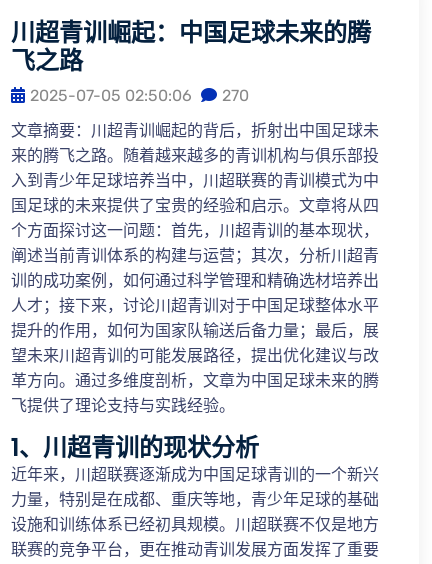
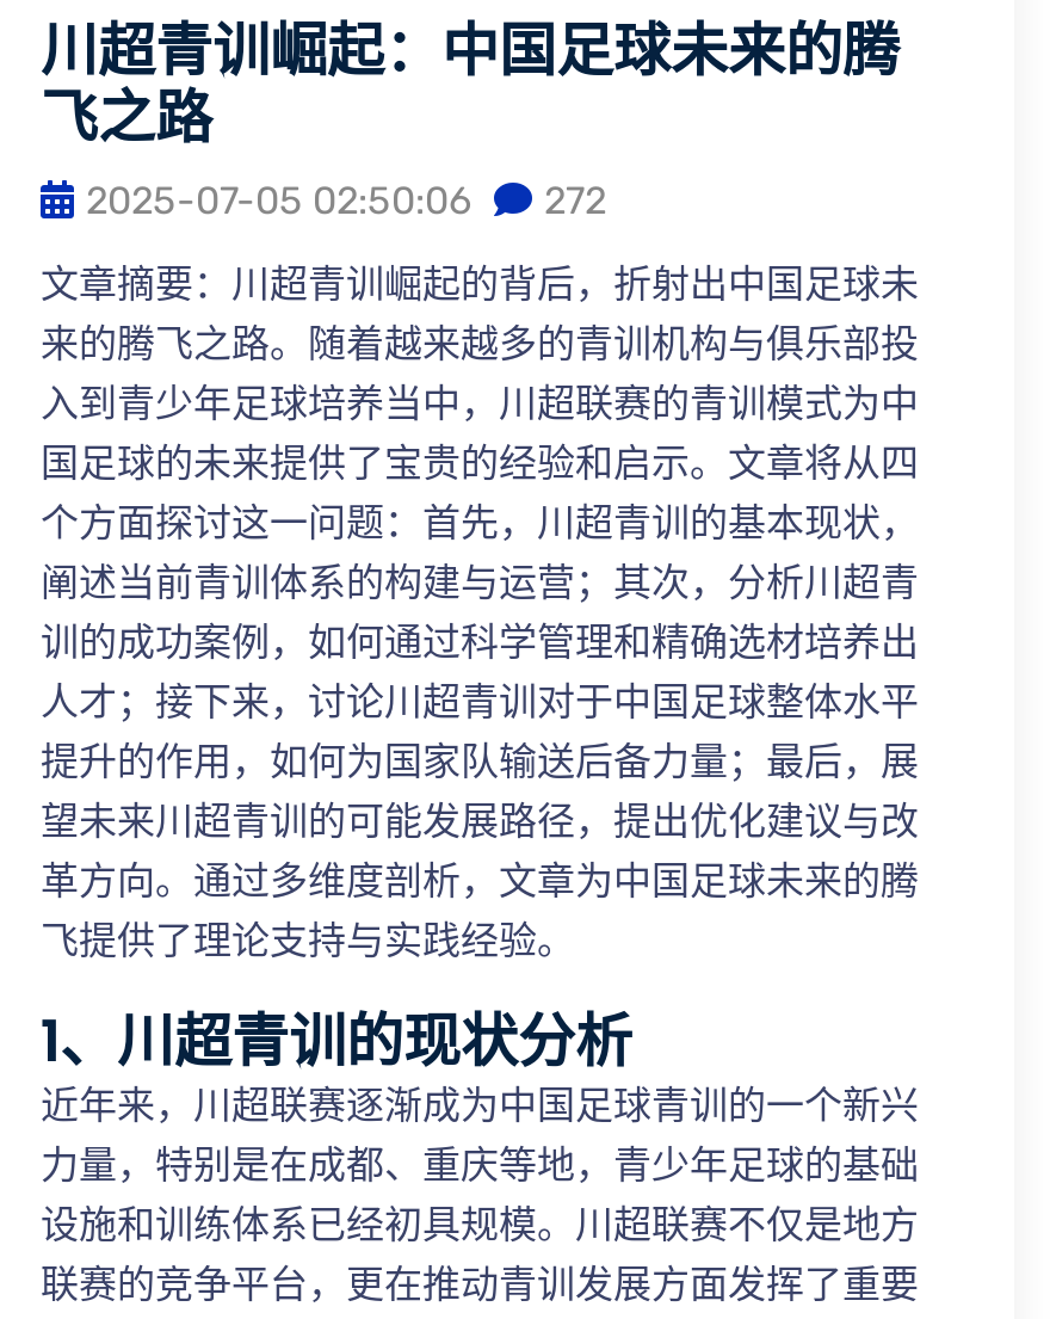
- 2025-07-05 02:50:06 270
+ 2025-07-05 02:50:06 272
